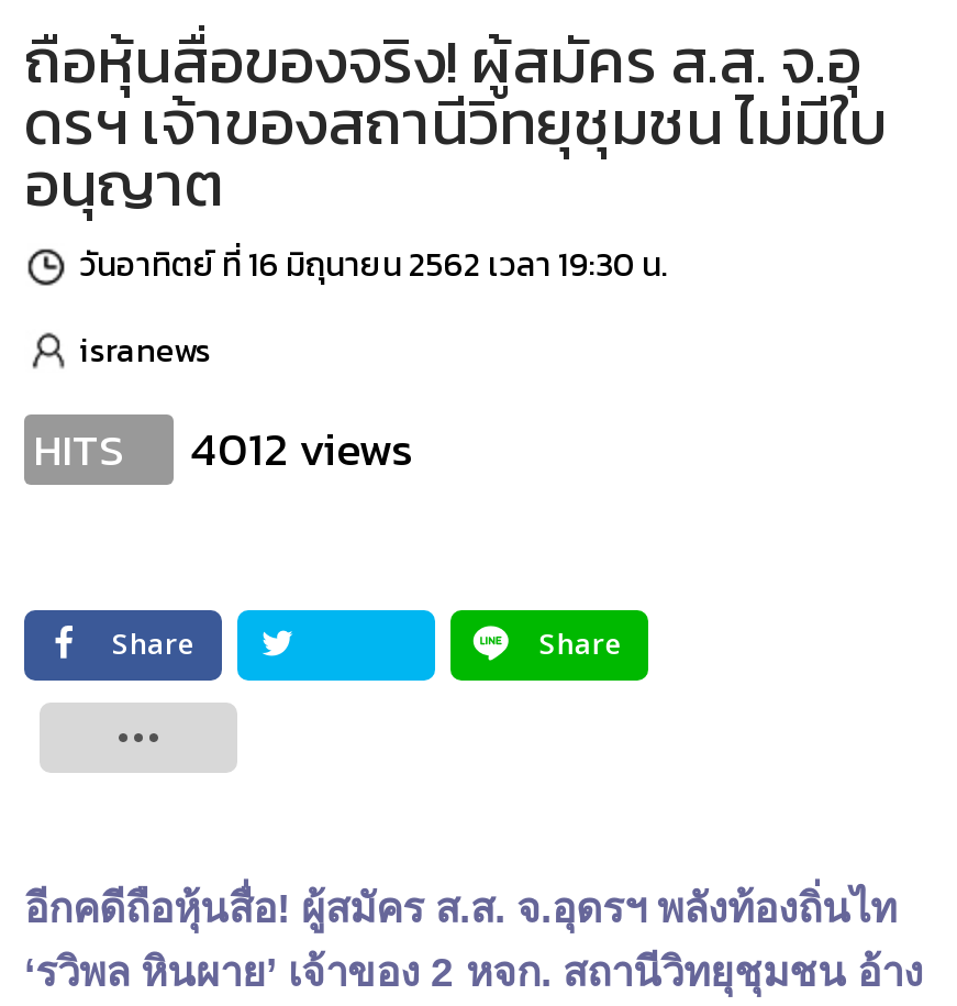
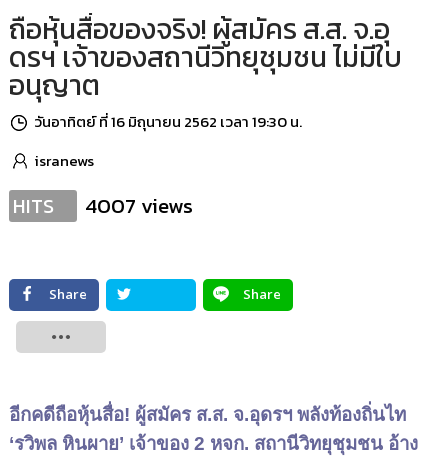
- HITS 4012 views
+ HITS 4007 views
